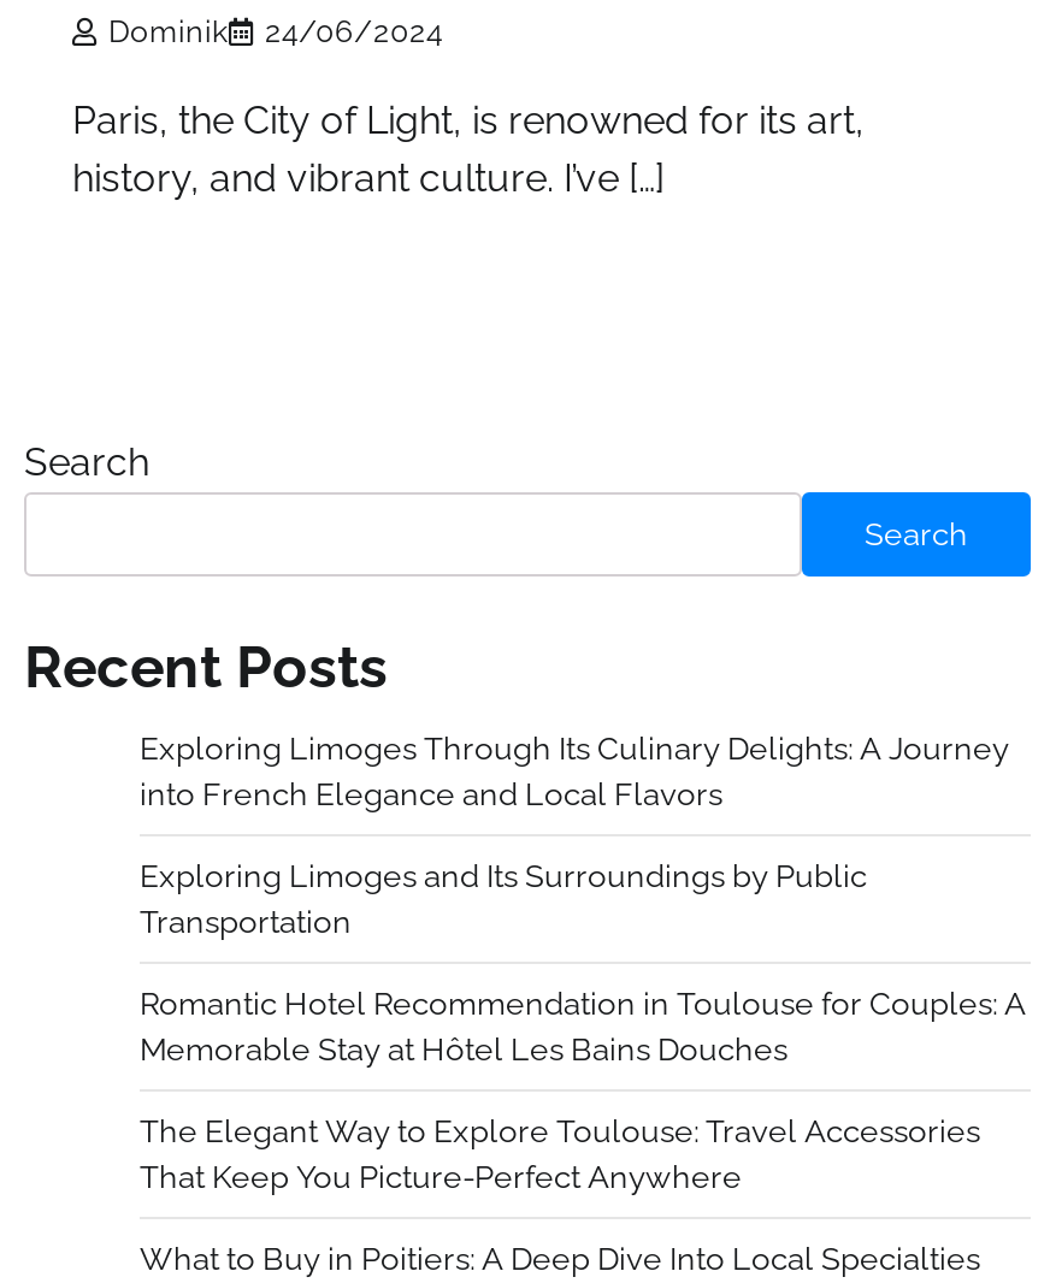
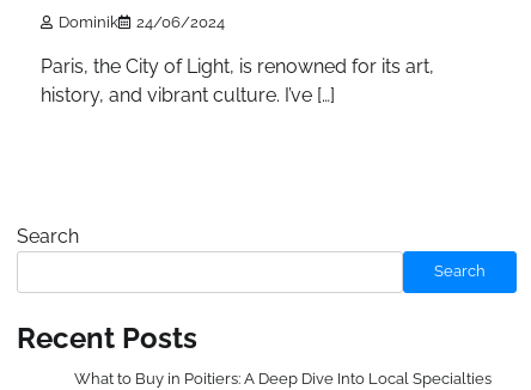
- Exploring Limoges Through Its Culinary Delights: A Journey
- into French Elegance and Local Flavors
- Exploring Limoges and Its Surroundings by Public
- Transportation
- Romantic Hotel Recommendation in Toulouse for Couples: A
- Memorable Stay at Hôtel Les Bains Douches
- The Elegant Way to Explore Toulouse: Travel Accessories
- That Keep You Picture-Perfect Anywhere
